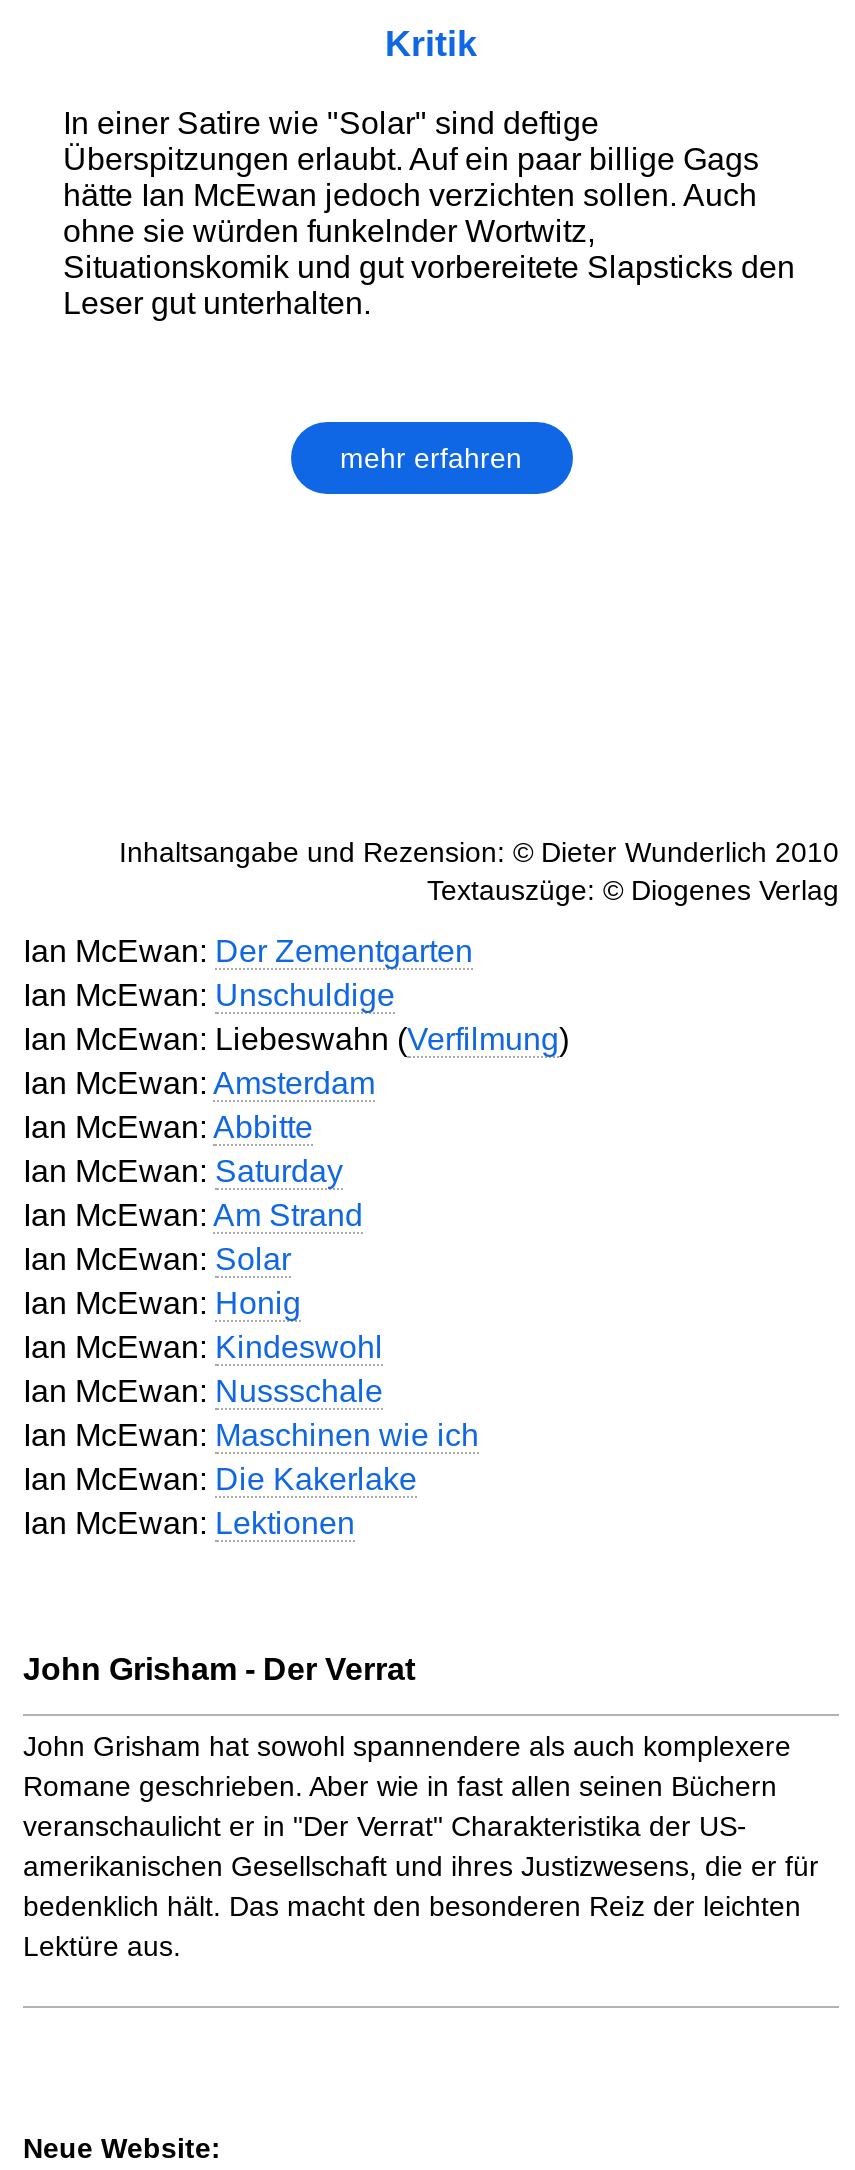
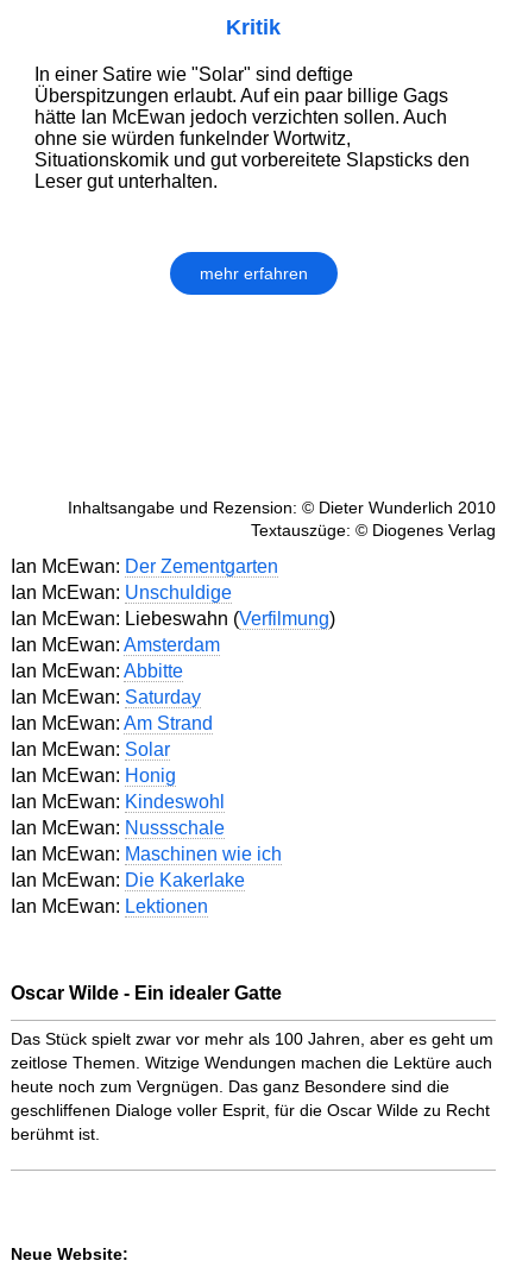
- John Grisham - Der Verrat
+ Oscar Wilde - Ein idealer Gatte

- John Grisham hat sowohl spannendere als auch komplexere
- Romane geschrieben. Aber wie in fast allen seinen Büchern
- veranschaulicht er in "Der Verrat" Charakteristika der US-
- amerikanischen Gesellschaft und ihres Justizwesens, die er für
- bedenklich hält. Das macht den besonderen Reiz der leichten
- Lektüre aus.
+ Das Stück spielt zwar vor mehr als 100 Jahren, aber es geht um
+ zeitlose Themen. Witzige Wendungen machen die Lektüre auch
+ heute noch zum Vergnügen. Das ganz Besondere sind die
+ geschliffenen Dialoge voller Esprit, für die Oscar Wilde zu Recht
+ berühmt ist.
